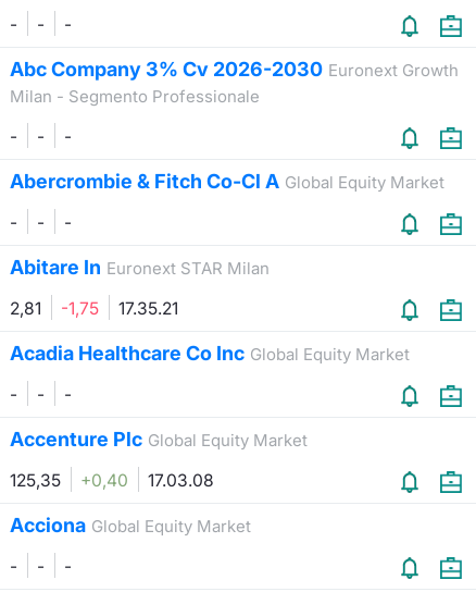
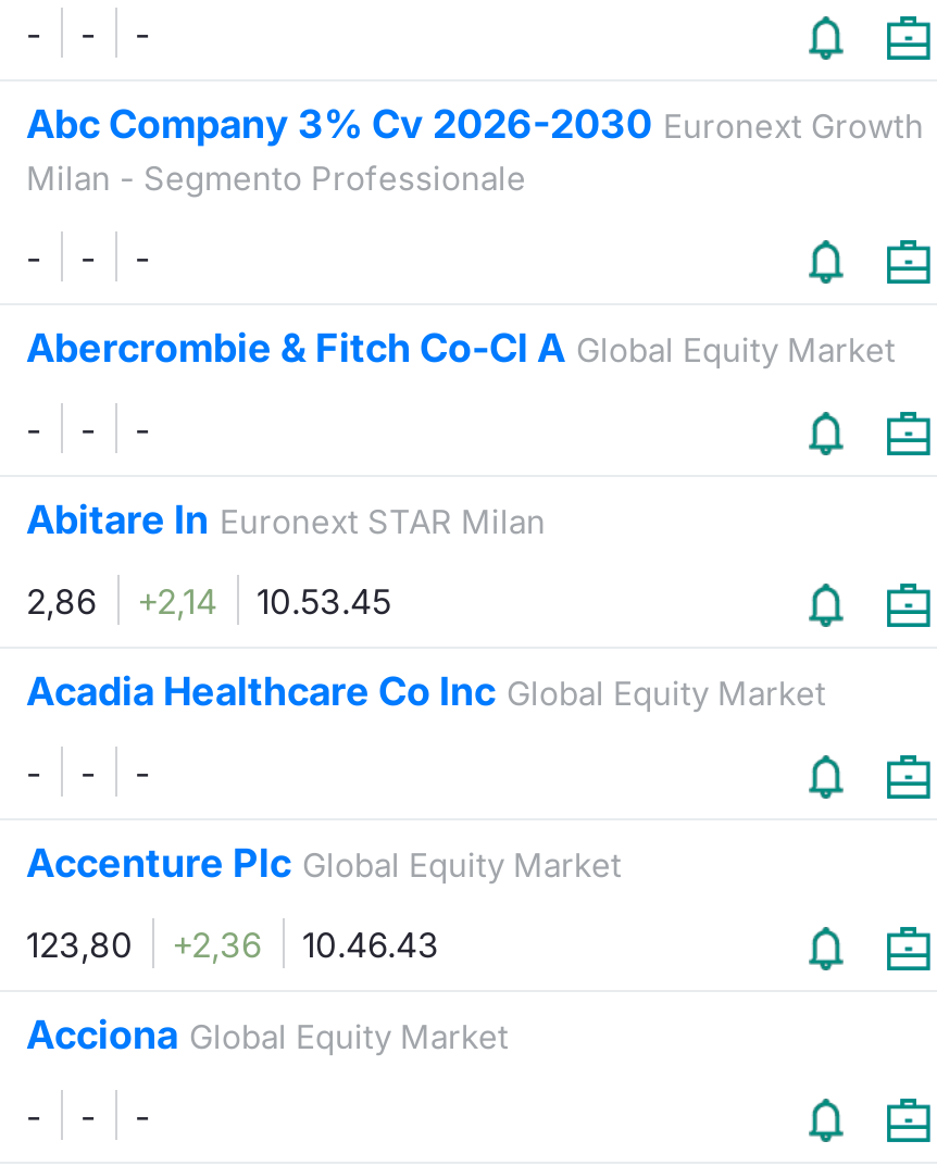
- 2,81
+ 2,86

- -1,75
+ +2,14

- 17.35.21
+ 10.53.45

- 125,35
+ 123,80

- +0,40
+ +2,36

- 17.03.08
+ 10.46.43
